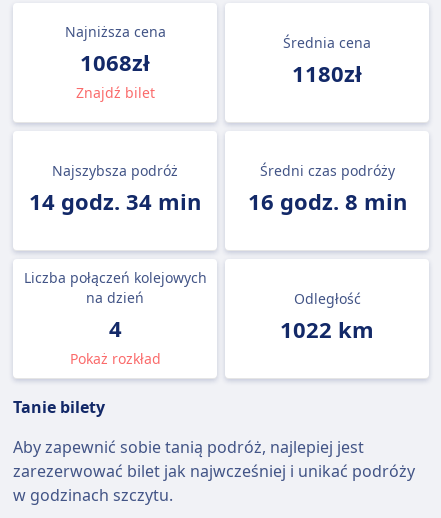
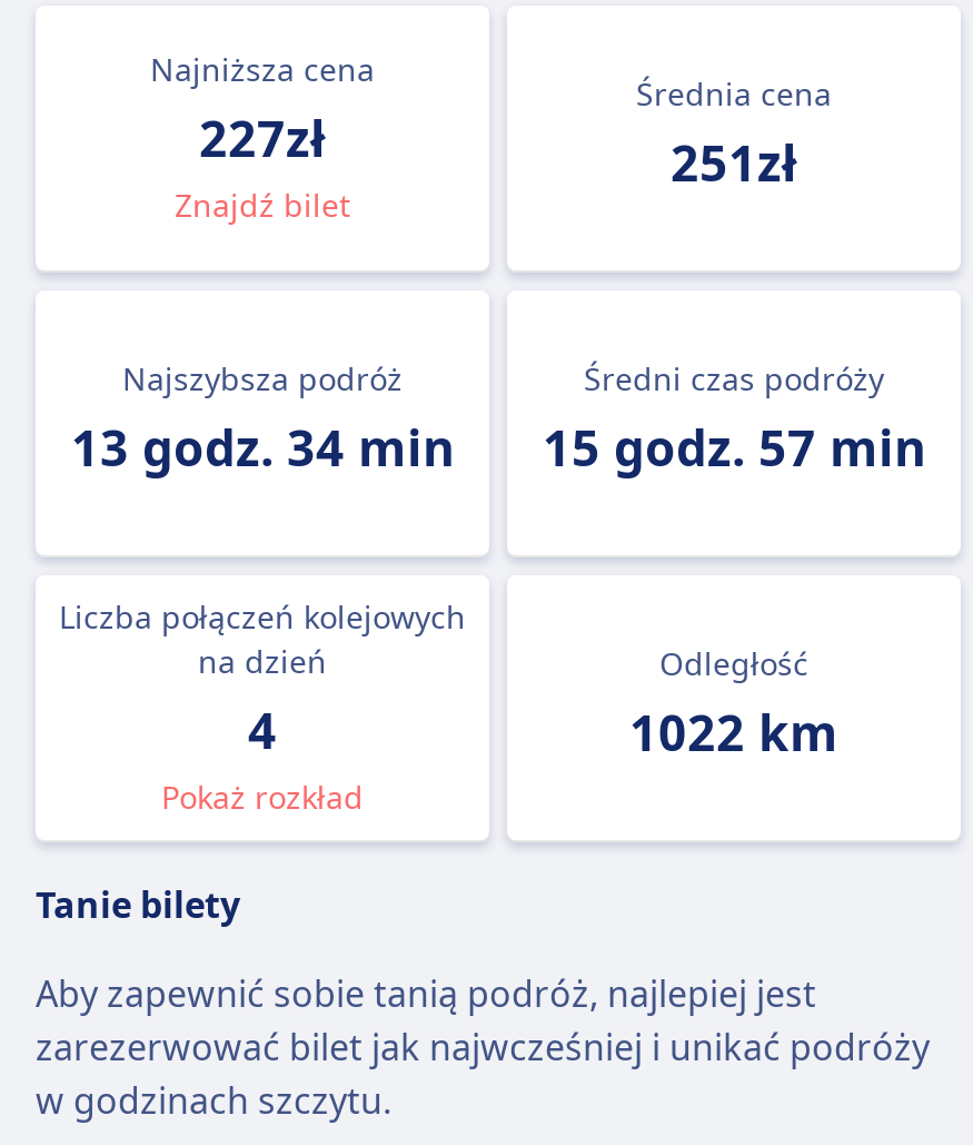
- 1068zł
+ 227zł

- 1180zł
+ 251zł

- 14 godz. 34 min
+ 13 godz. 34 min

- 16 godz. 8 min
+ 15 godz. 57 min
